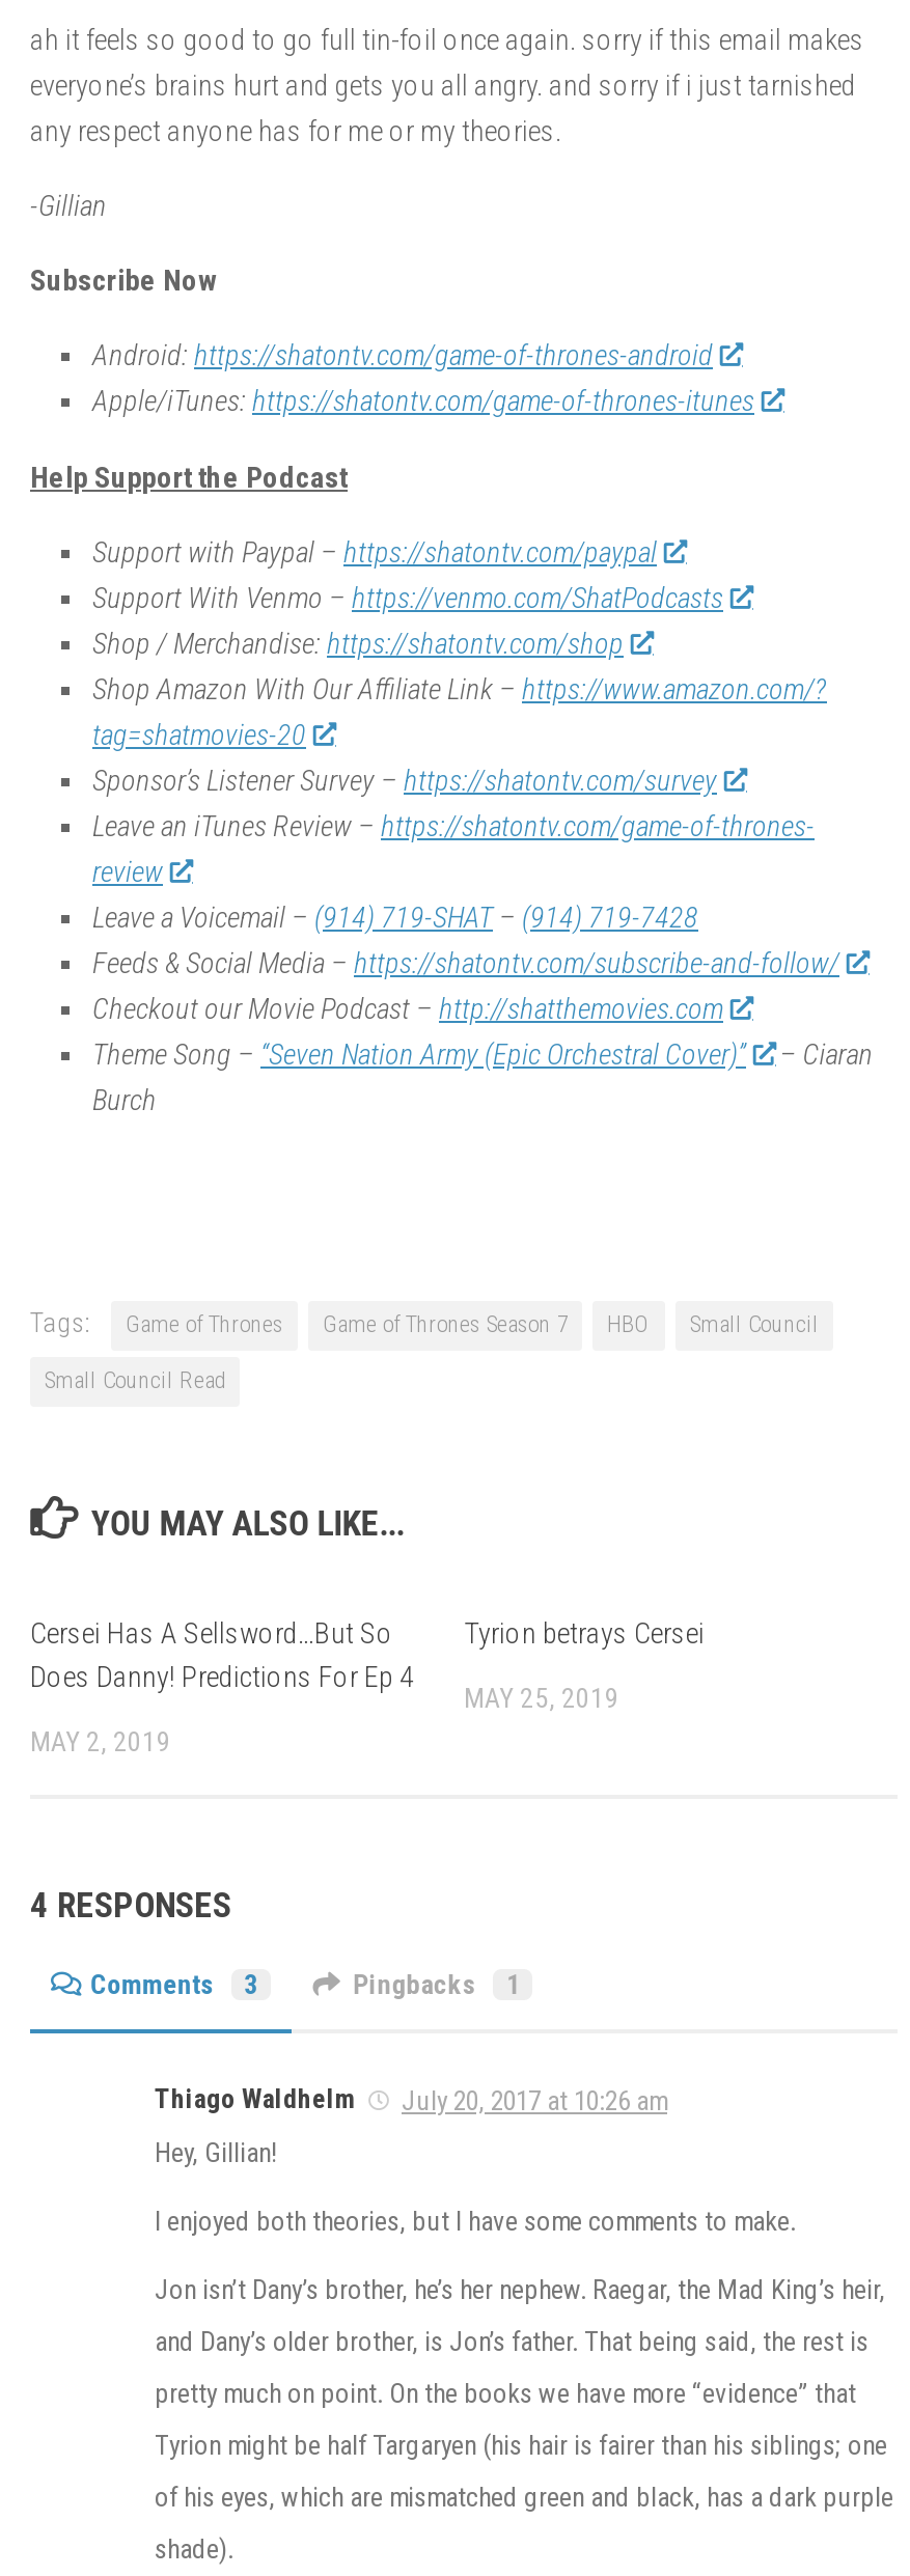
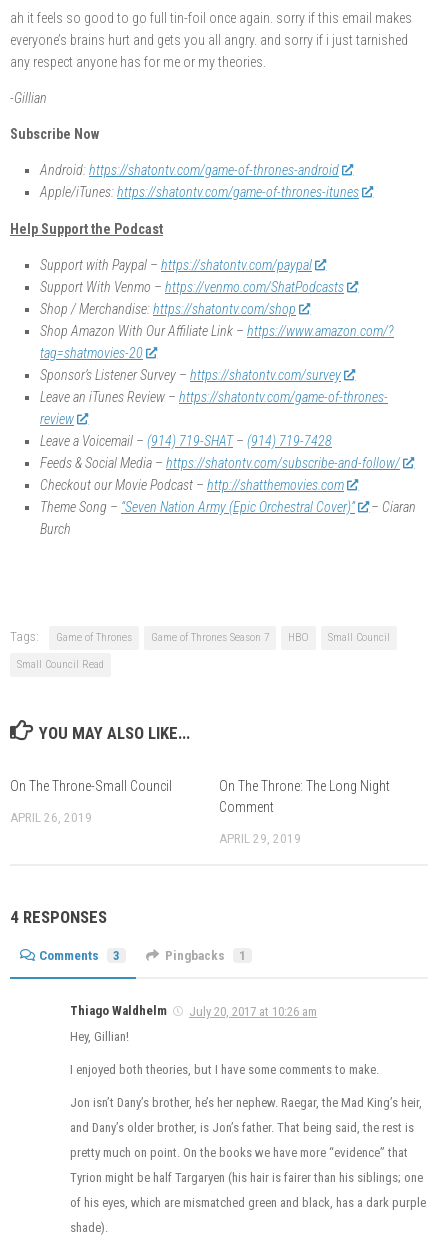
- Cersei Has A Sellsword…But So
- Does Danny! Predictions For Ep 4
+ On The Throne-Small Council

- Tyrion betrays Cersei
+ On The Throne: The Long Night
+ Comment

- MAY 25, 2019
+ APRIL 29, 2019

- MAY 2, 2019
+ APRIL 26, 2019
